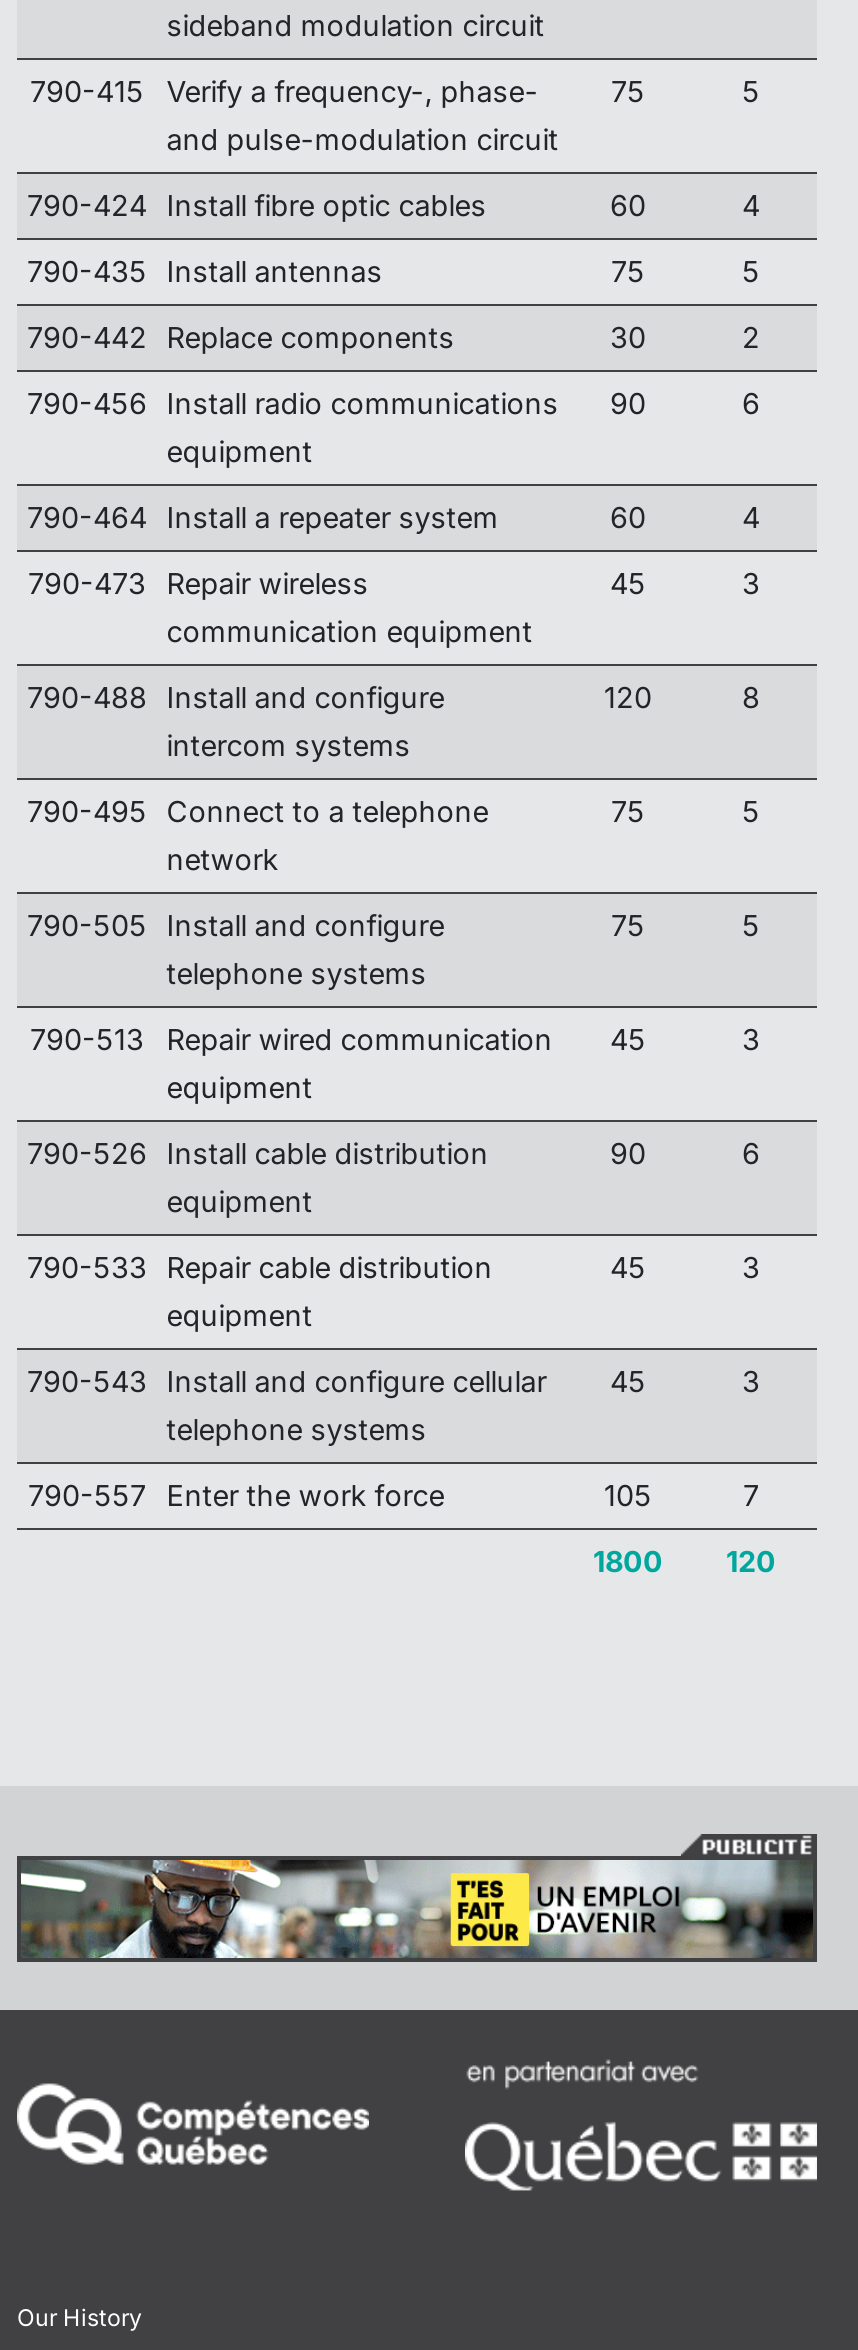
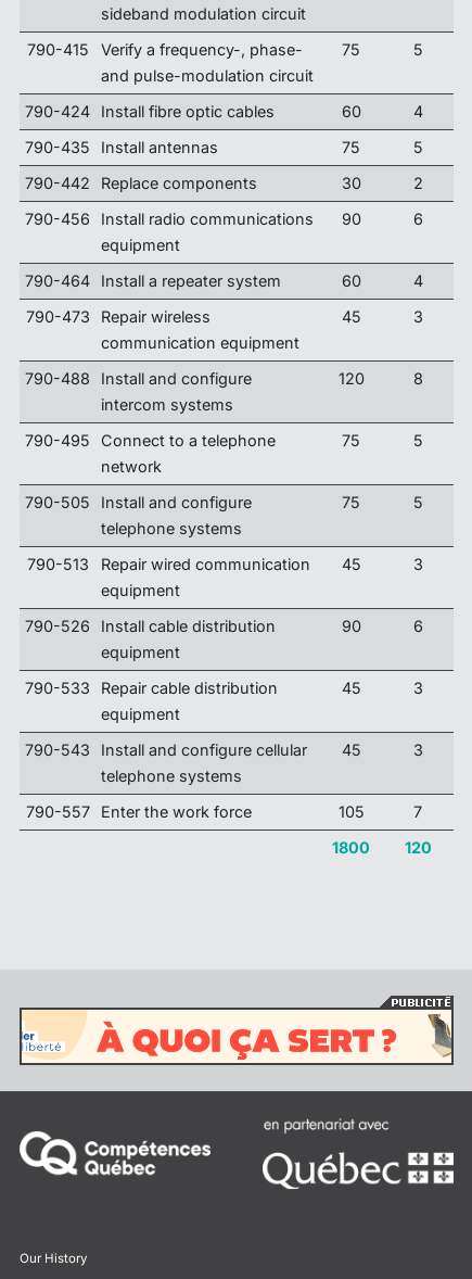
- [image]
+ [image]
